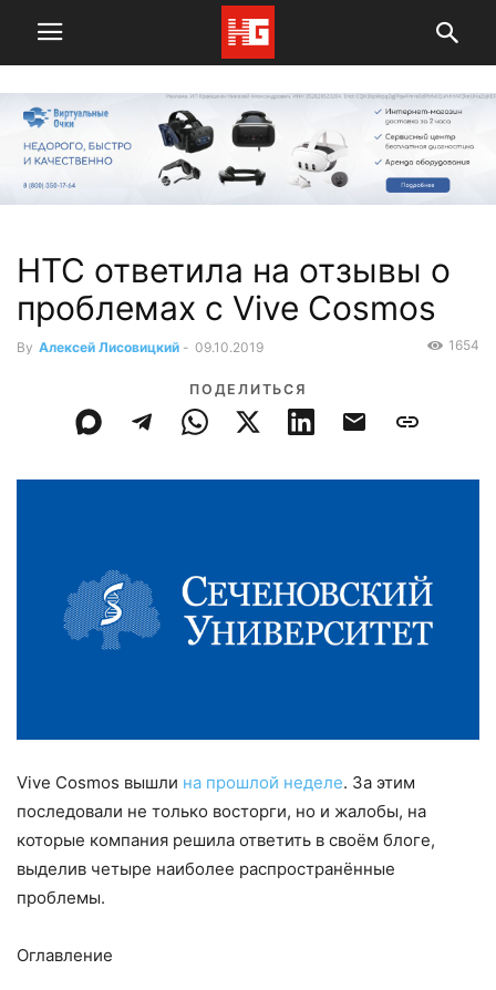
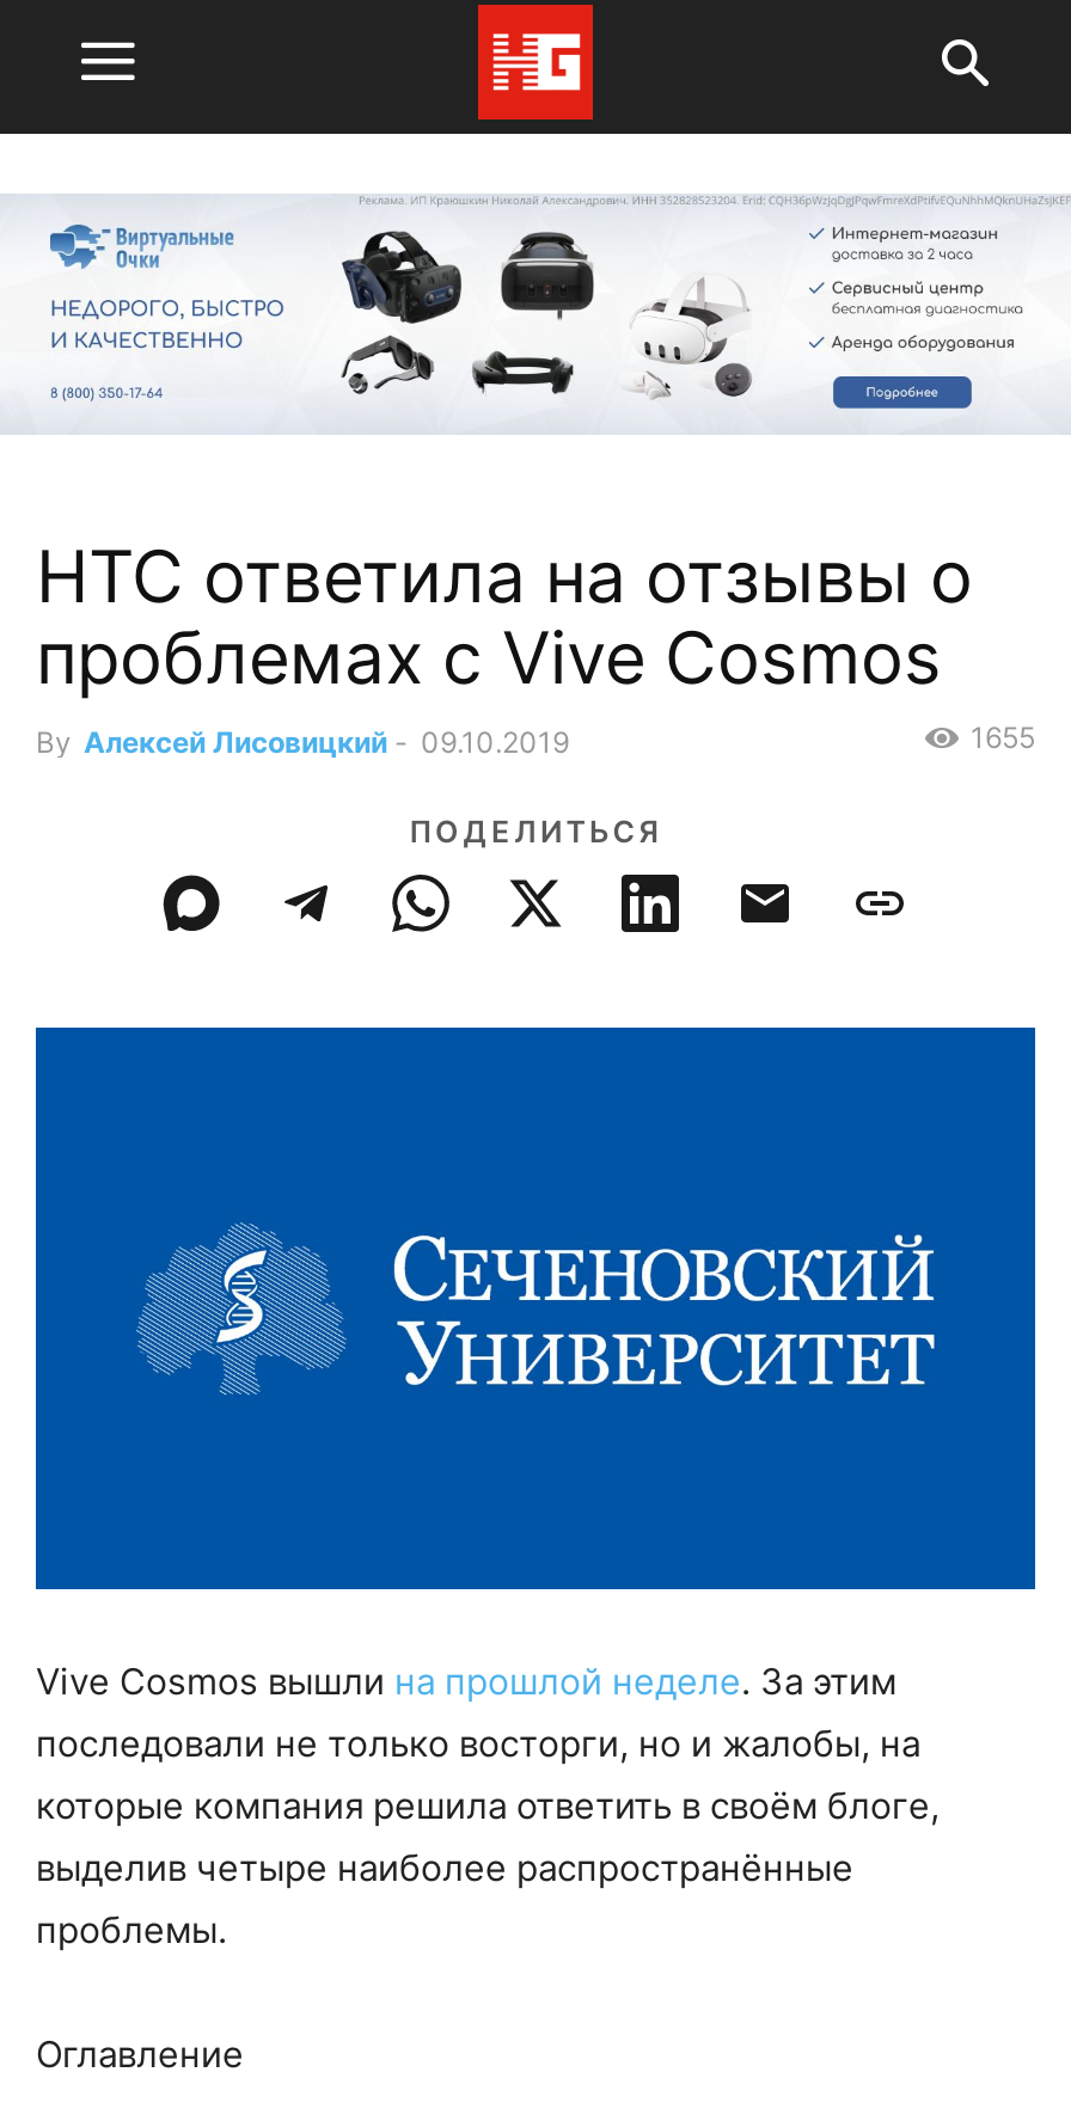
- 1654
+ 1655
